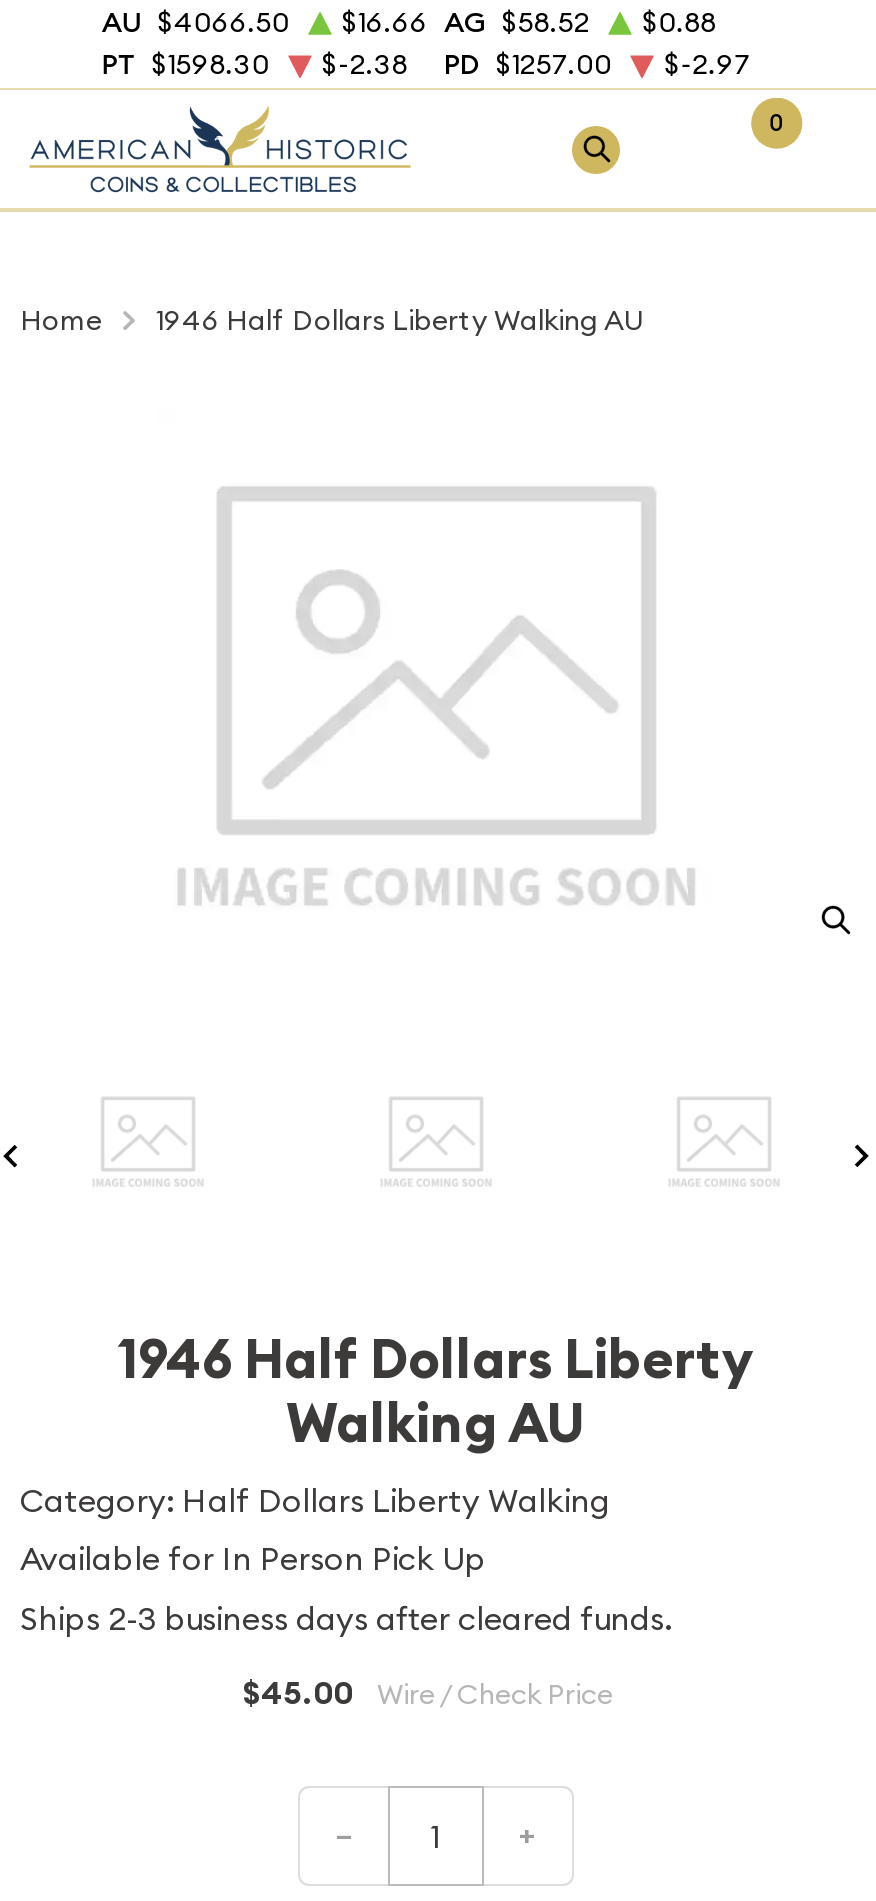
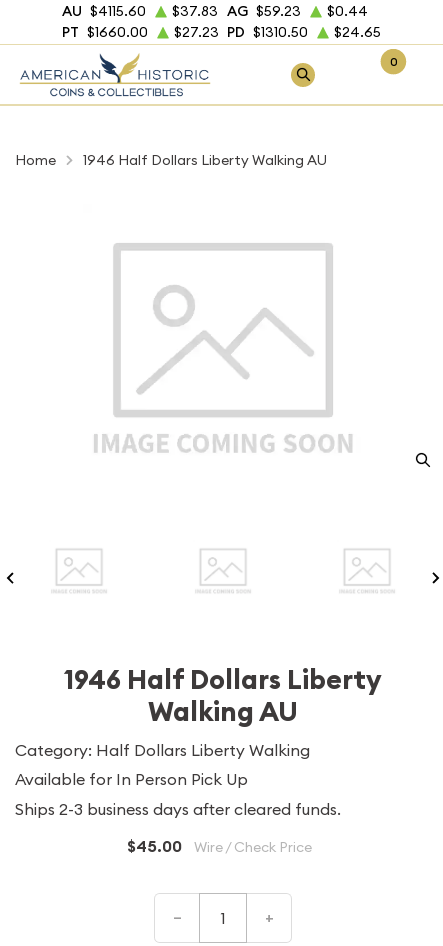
- AU $4066.50
- $16.66 AG $58.52
- $0.88
- PT $1598.30
- $-2.38
- PD $1257.00
- $-2.97
+ AU $4115.60
+ $37.83 AG $59.23
+ $0.44
+ PT $1660.00
+ $27.23 PD $1310.50
+ $24.65
